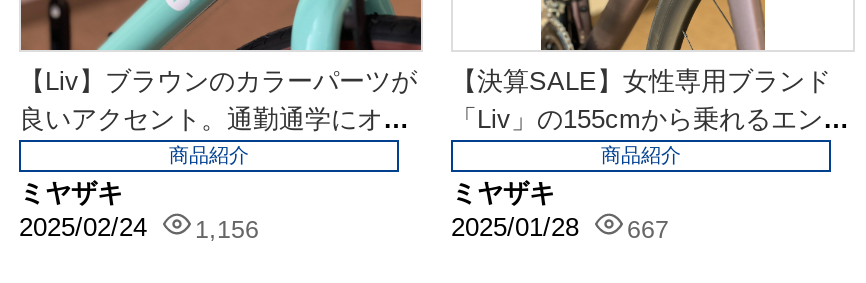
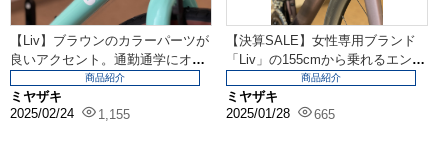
- 2025/02/24 1,156
+ 2025/02/24 1,155

- 2025/01/28 667
+ 2025/01/28 665
